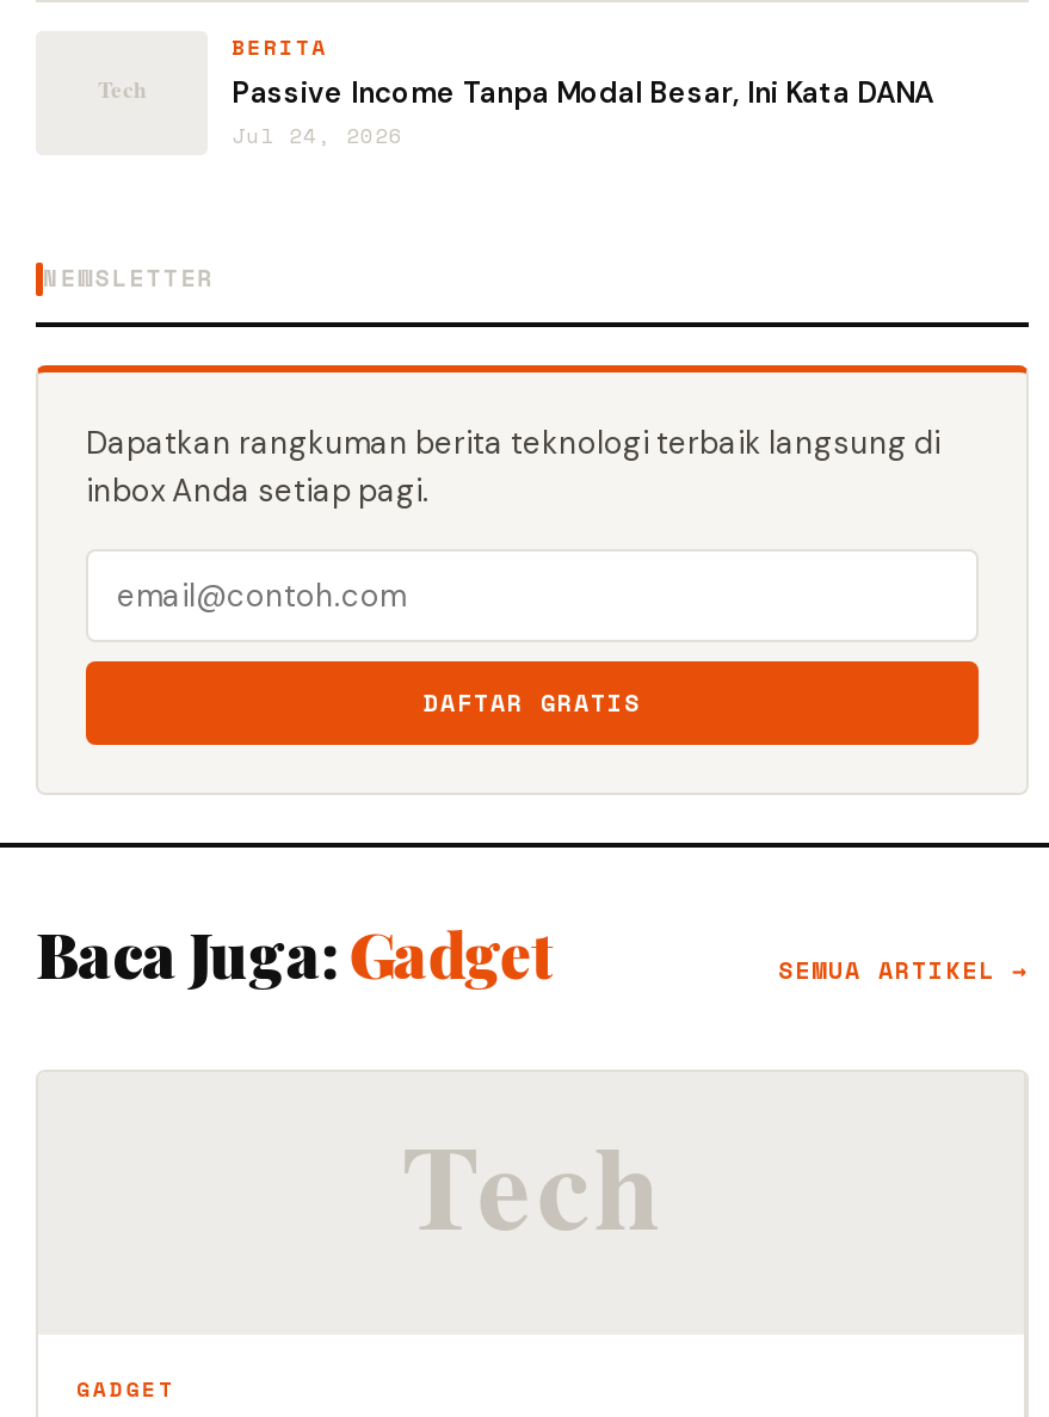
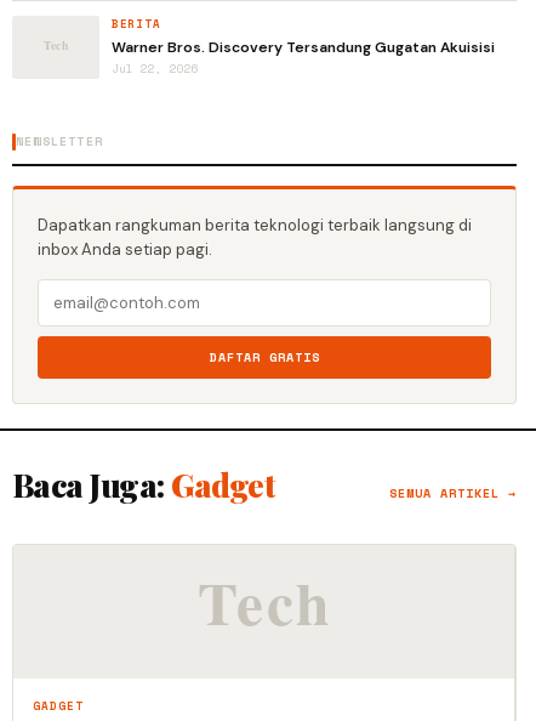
- Passive Income Tanpa Modal Besar, Ini Kata DANA
- Jul 24, 2026
+ Warner Bros. Discovery Tersandung Gugatan Akuisisi
+ Jul 22, 2026
